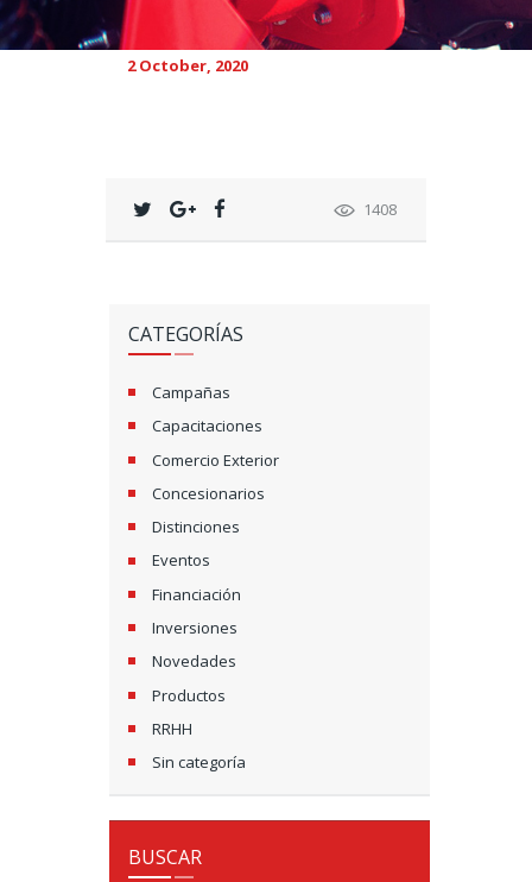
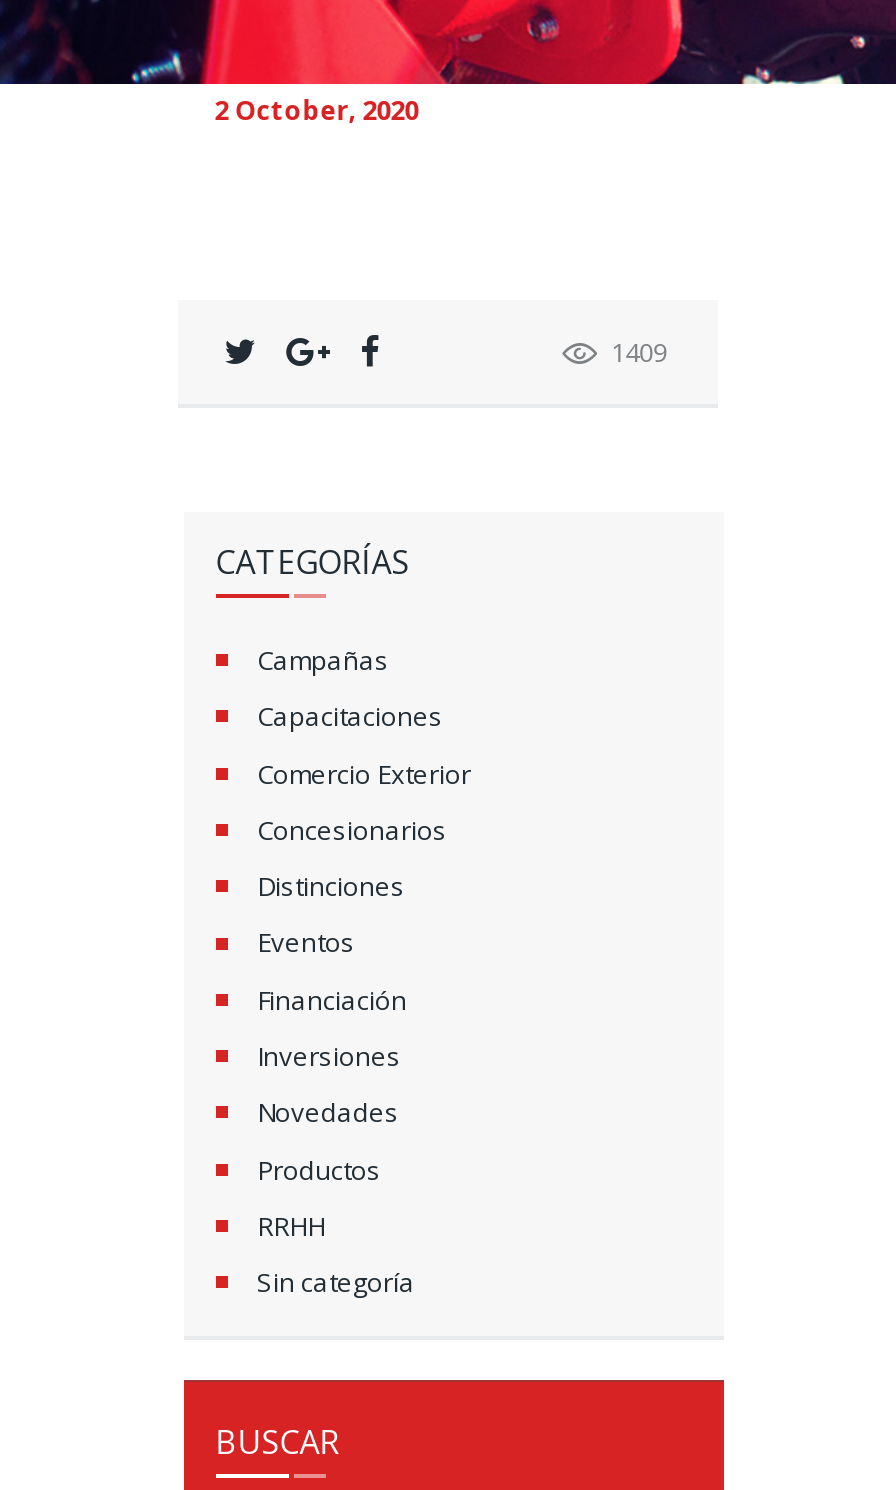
- 1408
+ 1409
